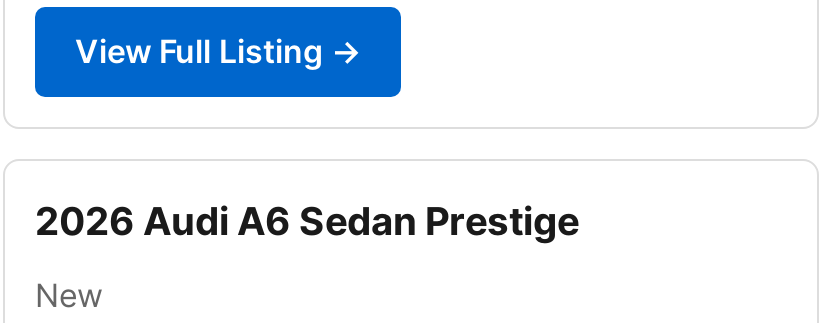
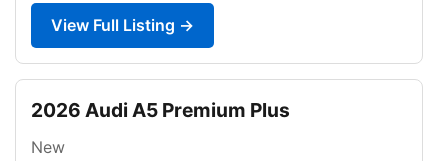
- 2026 Audi A6 Sedan Prestige
+ 2026 Audi A5 Premium Plus
